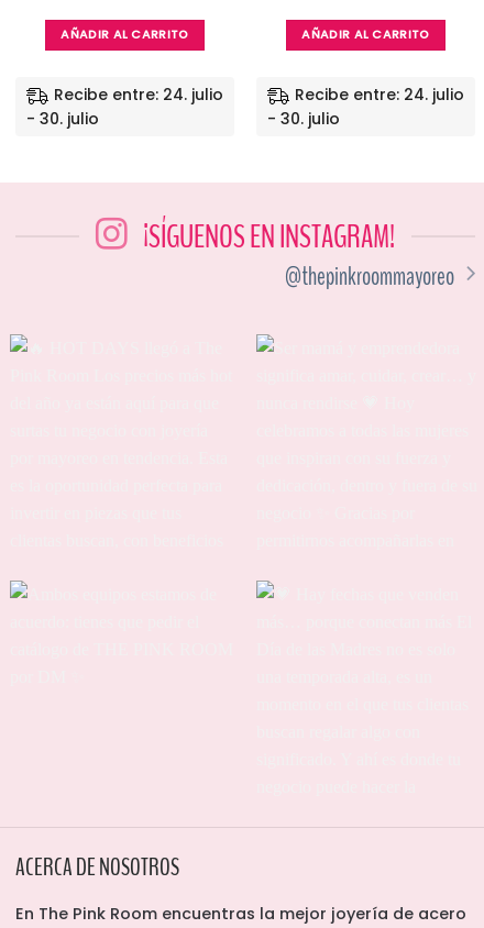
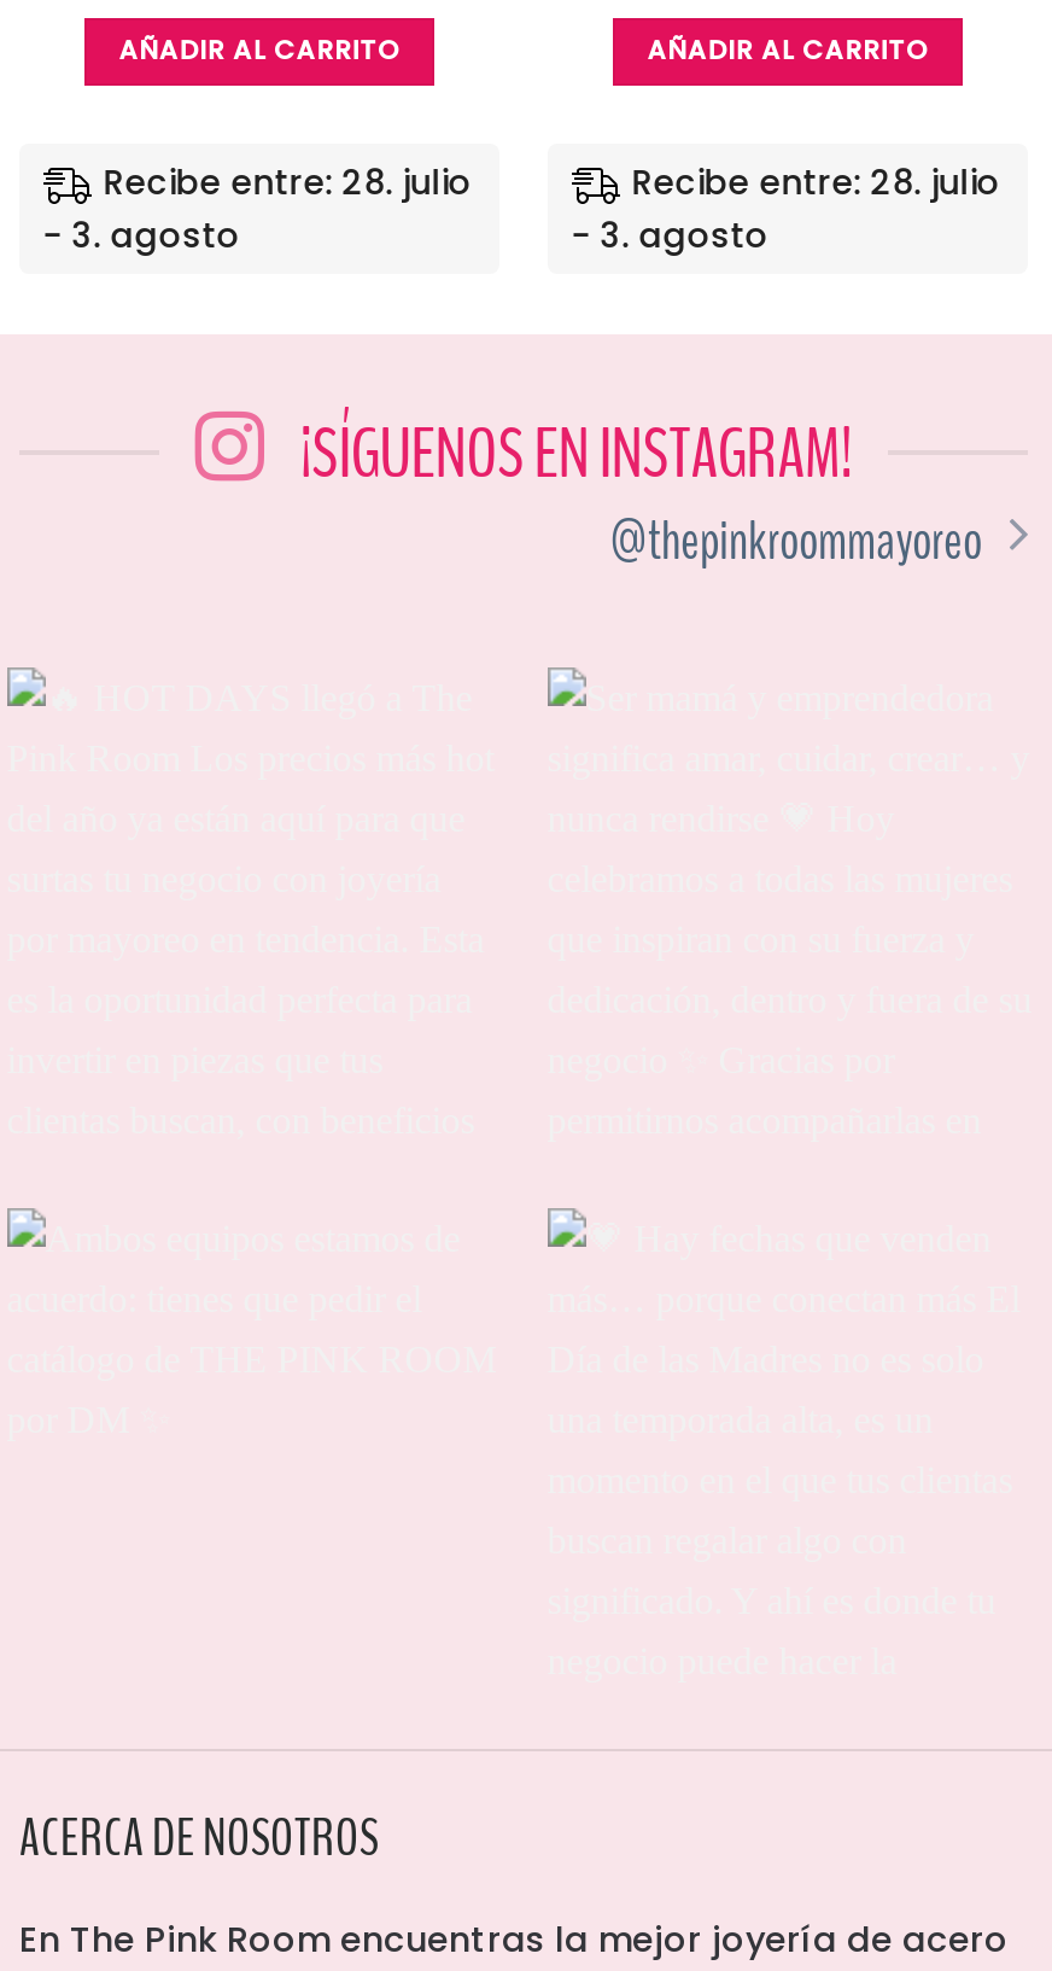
- Recibe entre: 24. julio
- - 30. julio
+ Recibe entre: 28. julio
+ - 3. agosto

- Recibe entre: 24. julio
- - 30. julio
+ Recibe entre: 28. julio
+ - 3. agosto
